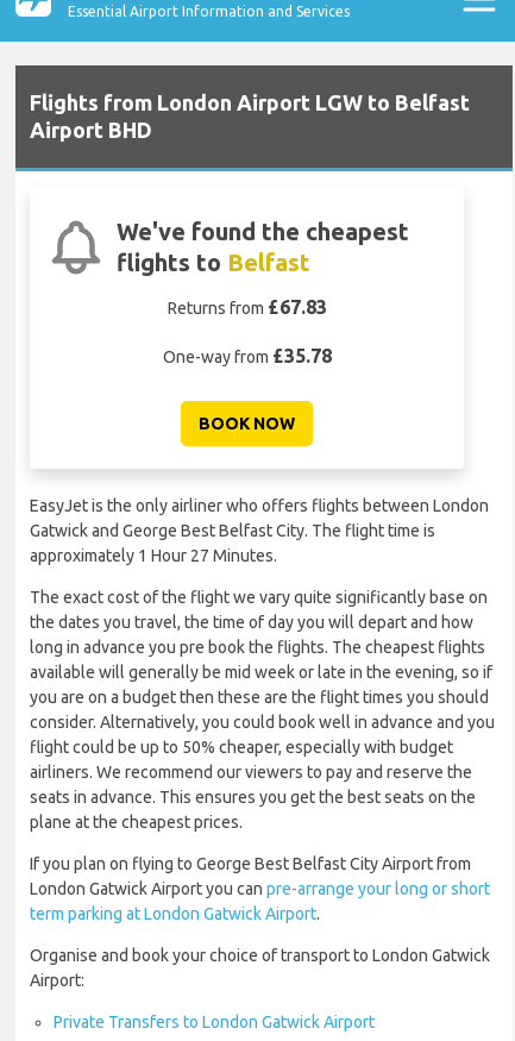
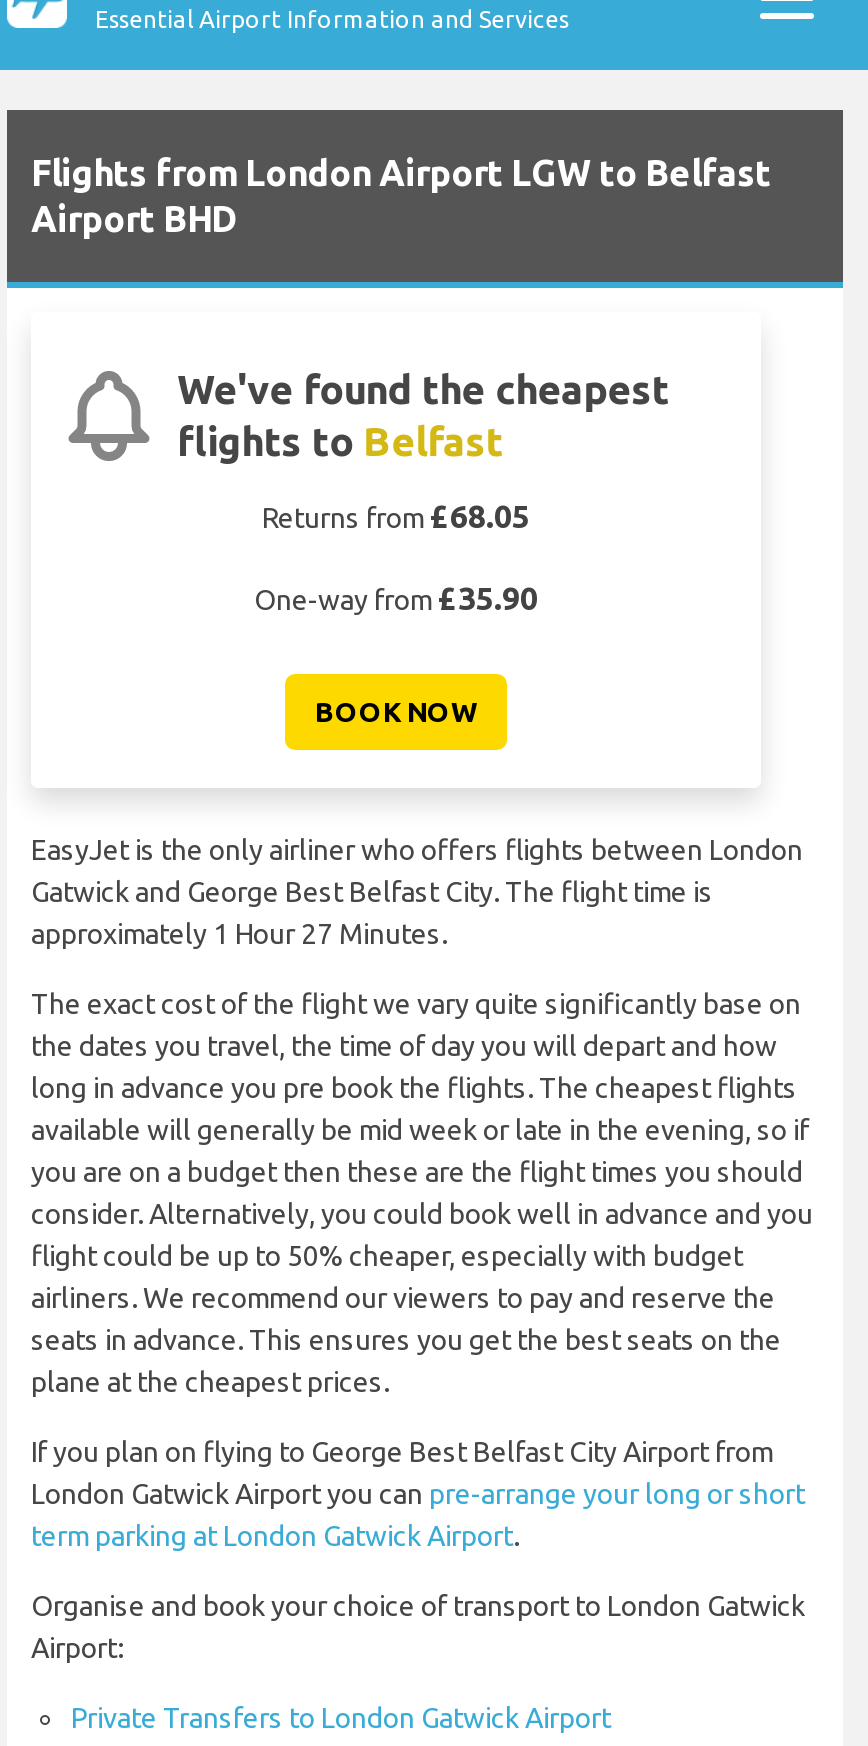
- Returns from £67.83
+ Returns from £68.05

- One-way from £35.78
+ One-way from £35.90
